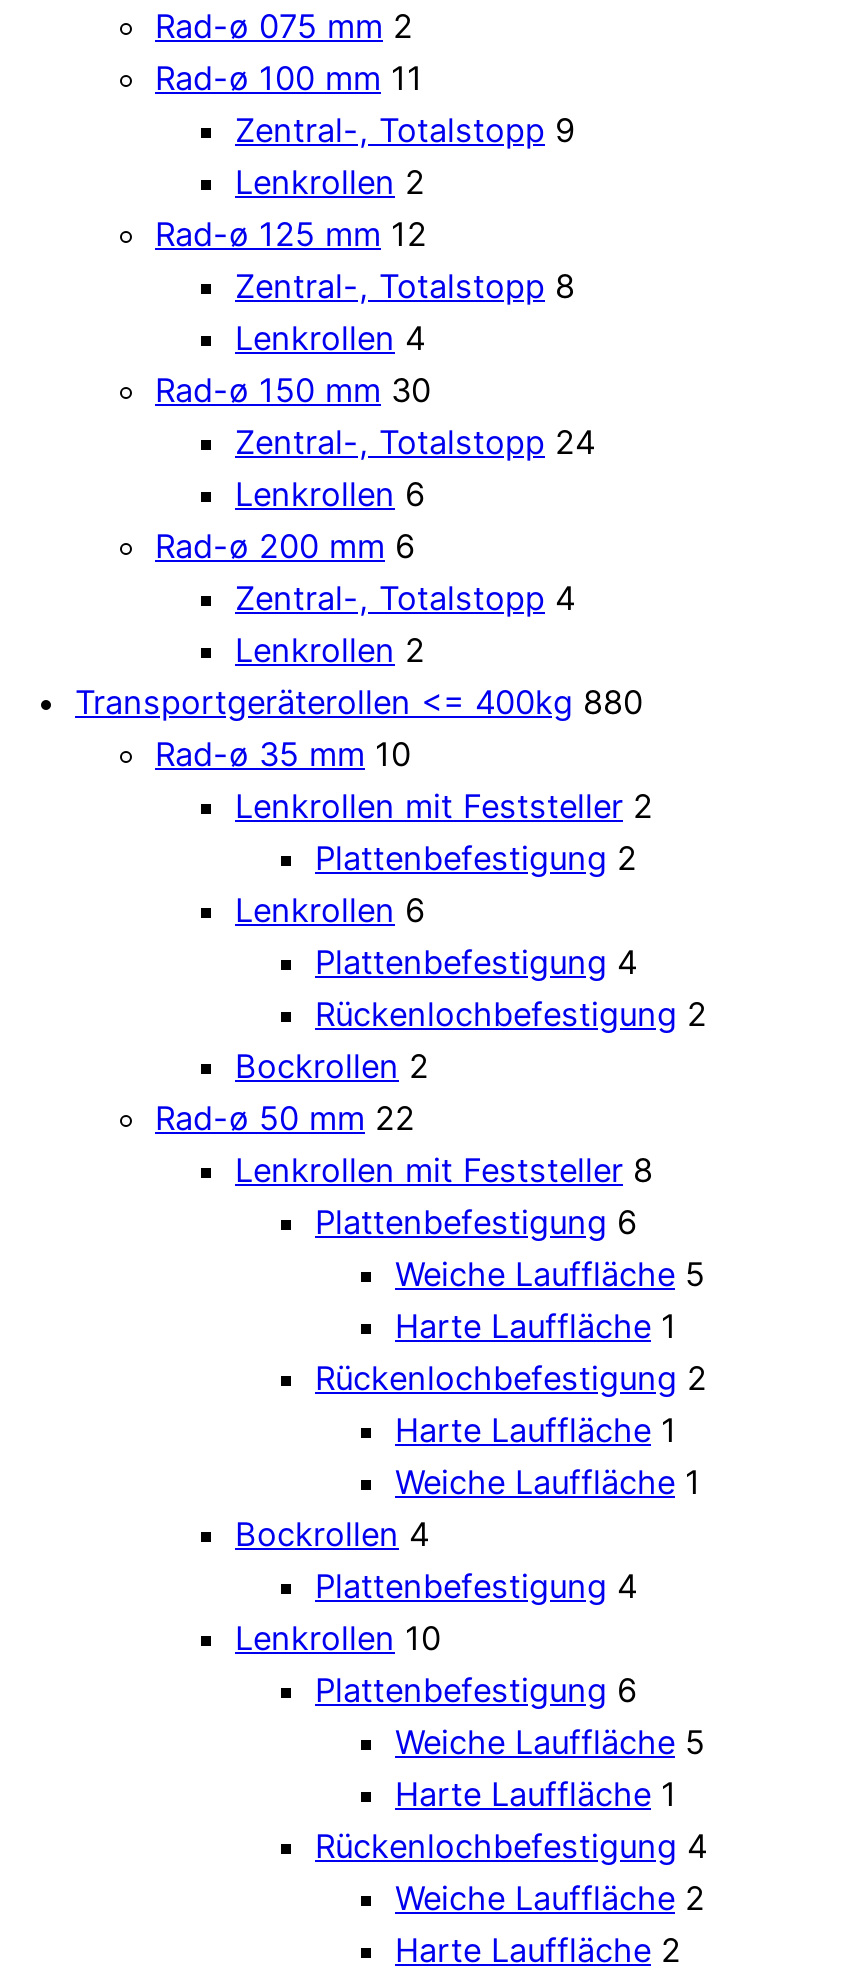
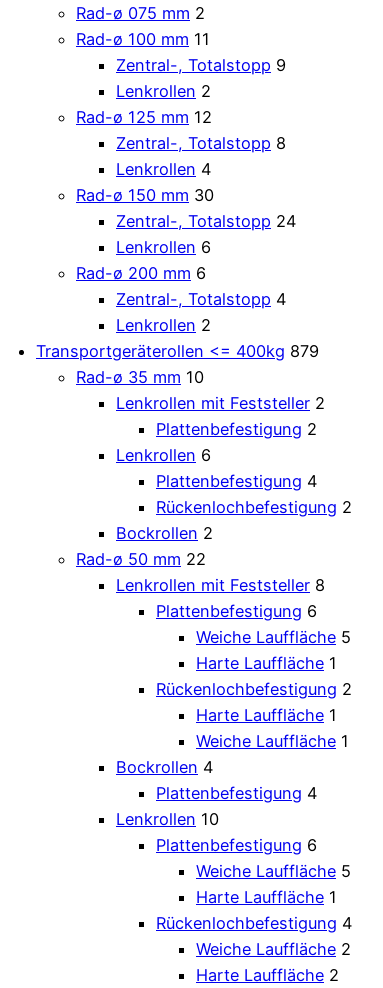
- Transportgeräterollen <= 400kg 880
+ Transportgeräterollen <= 400kg 879
